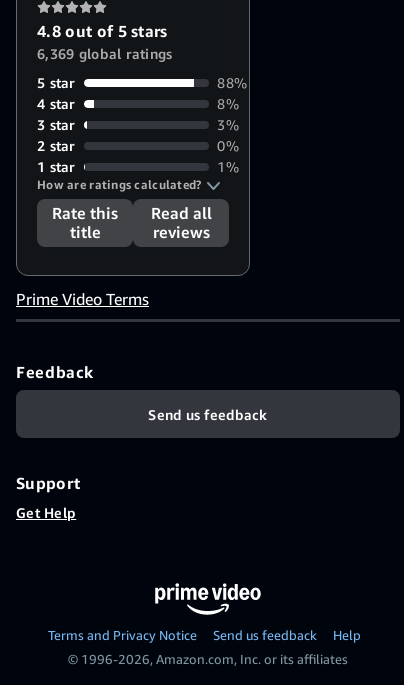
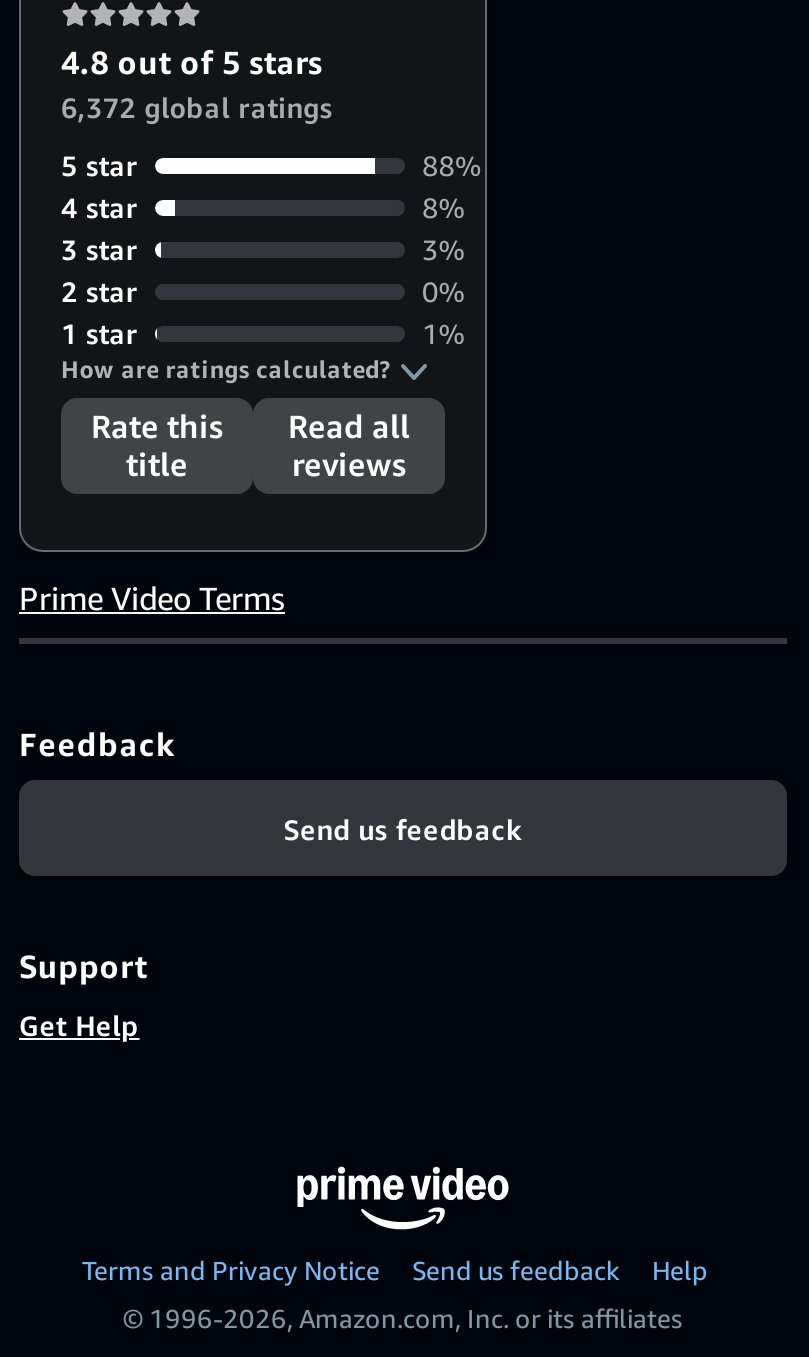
- 6,369 global ratings
+ 6,372 global ratings
